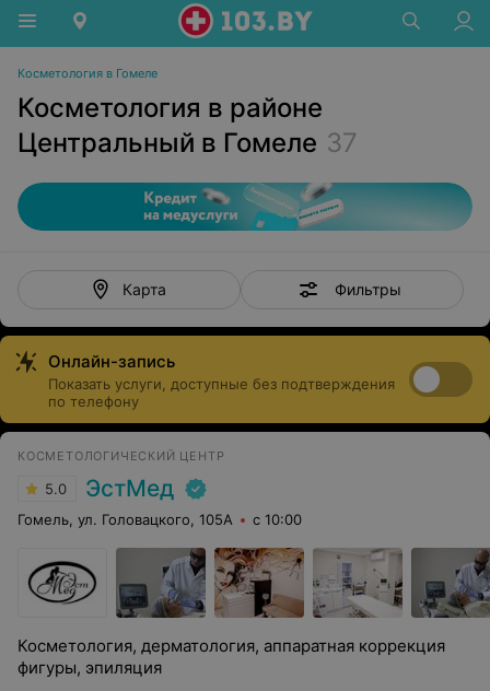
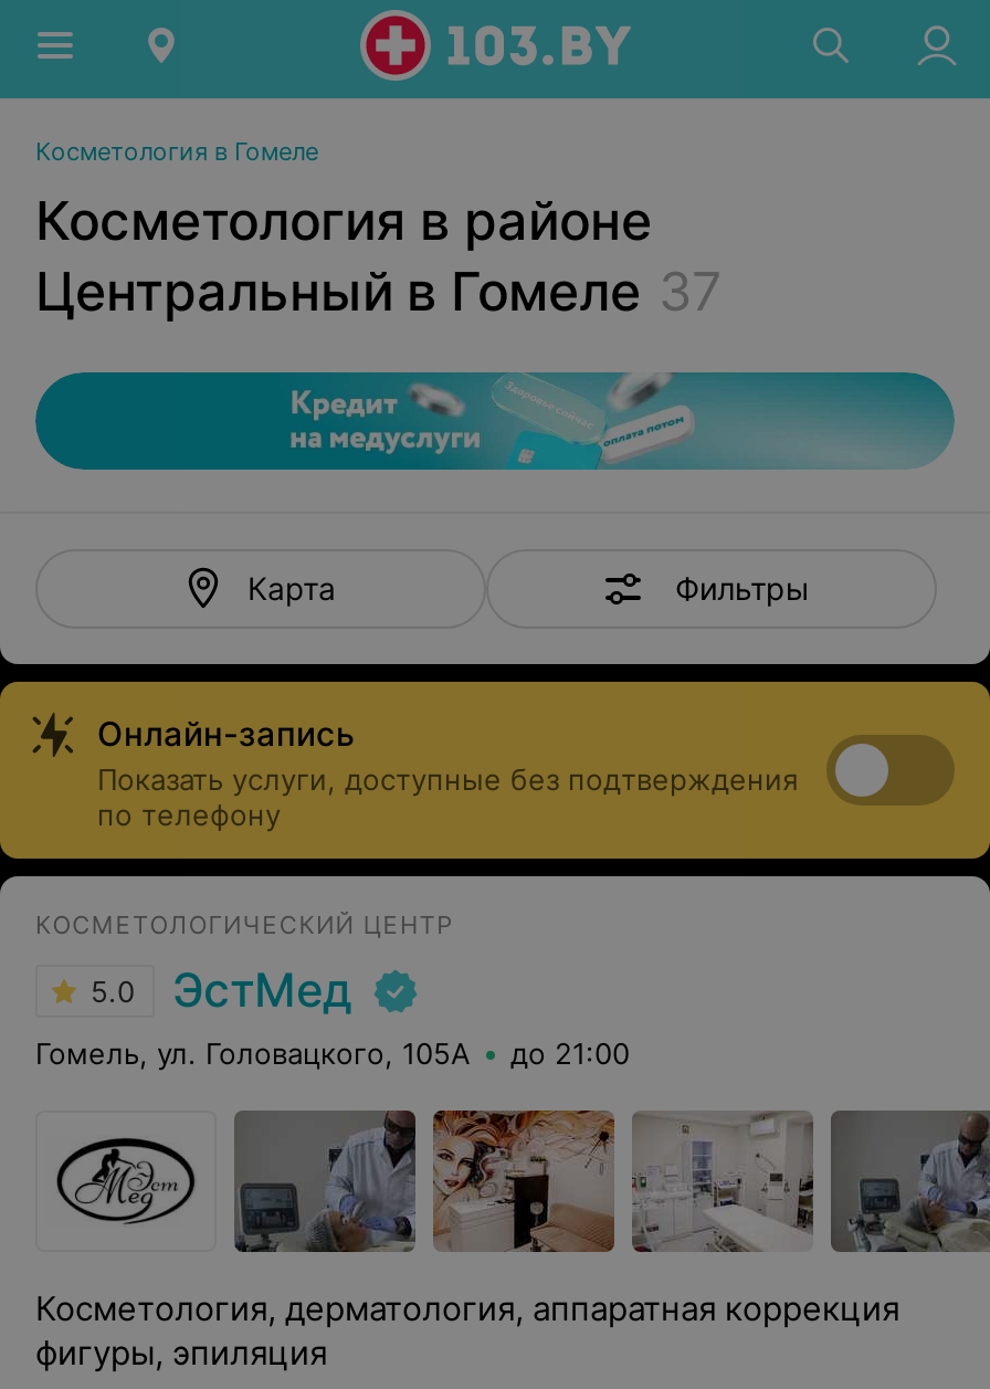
- Гомель, ул. Головацкого, 105А с 10:00
+ Гомель, ул. Головацкого, 105А до 21:00
